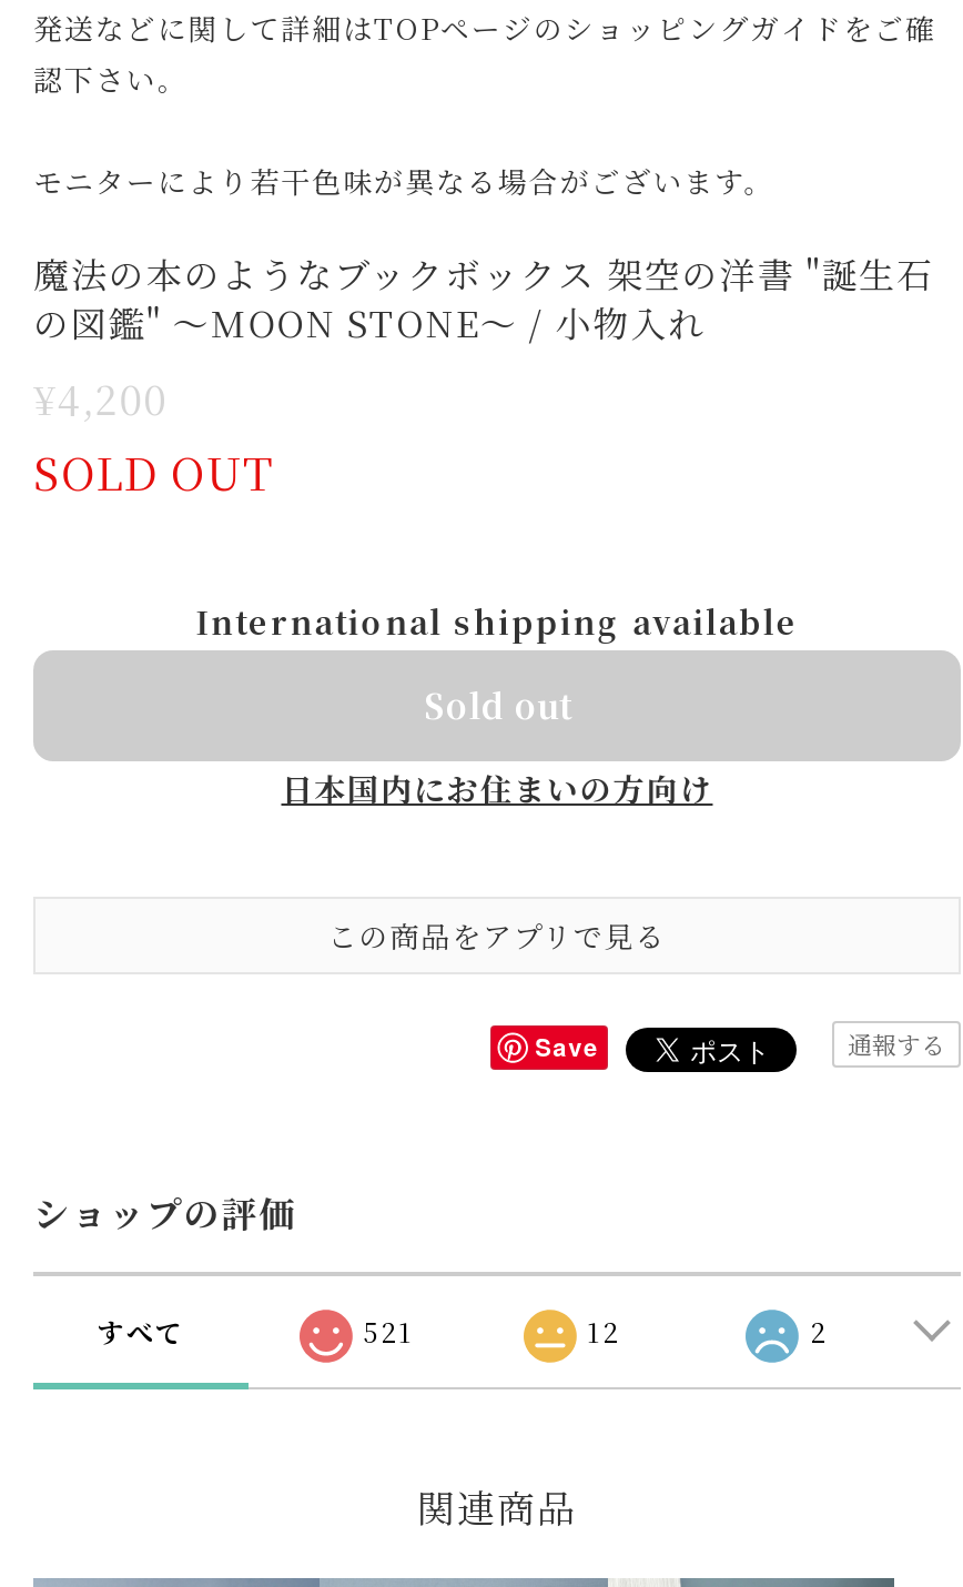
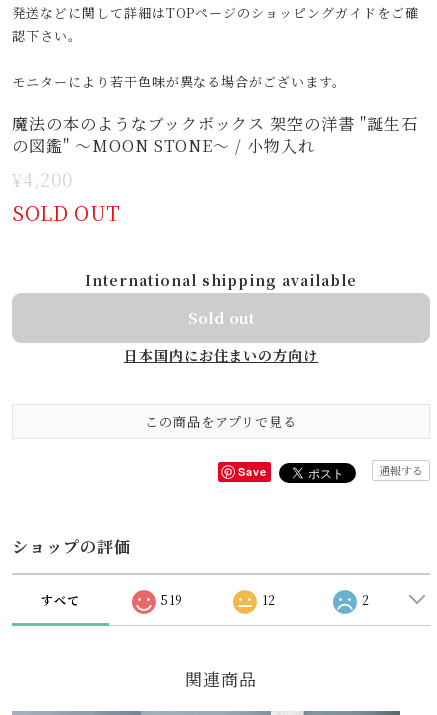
- 521
+ 519
